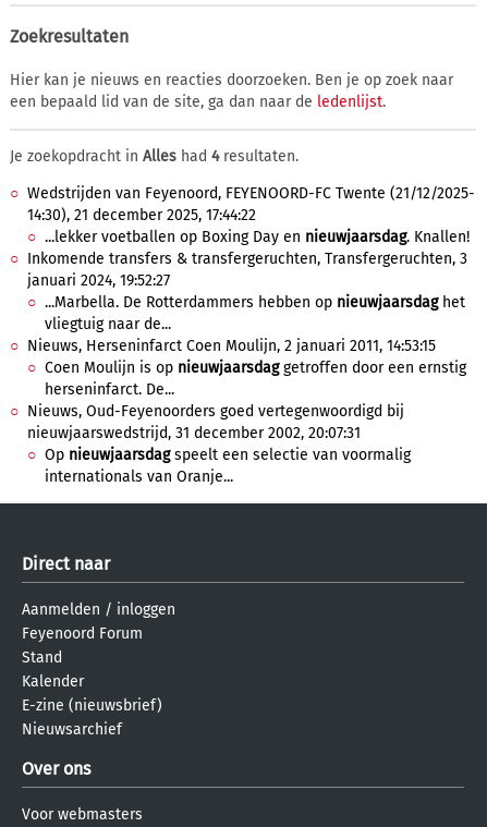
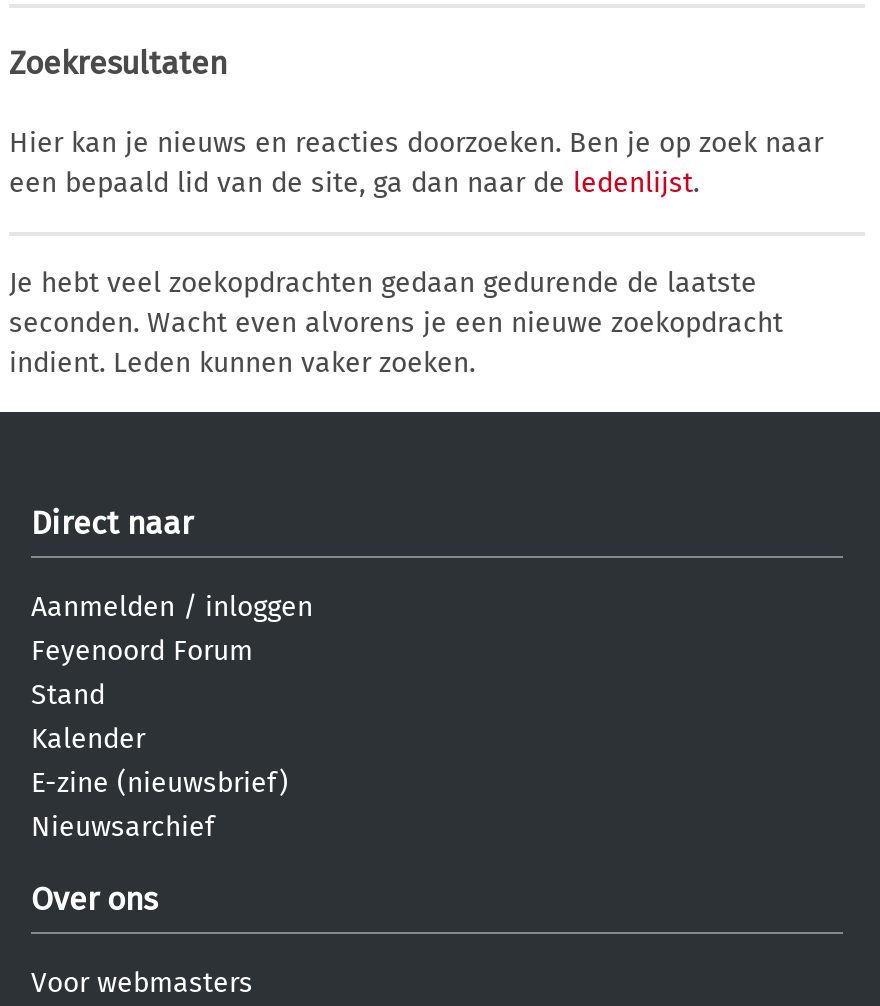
- Je zoekopdracht in Alles had 4 resultaten.
- Wedstrijden van Feyenoord, FEYENOORD-FC Twente (21/12/2025-
- 14:30), 21 december 2025, 17:44:22
- ...lekker voetballen op Boxing Day en nieuwjaarsdag. Knallen!
- Inkomende transfers & transfergeruchten, Transfergeruchten, 3
- januari 2024, 19:52:27
- ...Marbella. De Rotterdammers hebben op nieuwjaarsdag het
- vliegtuig naar de...
- Nieuws, Herseninfarct Coen Moulijn, 2 januari 2011, 14:53:15
- Coen Moulijn is op nieuwjaarsdag getroffen door een ernstig
- herseninfarct. De...
- Nieuws, Oud-Feyenoorders goed vertegenwoordigd bij
- nieuwjaarswedstrijd, 31 december 2002, 20:07:31
- Op nieuwjaarsdag speelt een selectie van voormalig
- internationals van Oranje...
+ Je hebt veel zoekopdrachten gedaan gedurende de laatste
+ seconden. Wacht even alvorens je een nieuwe zoekopdracht
+ indient. Leden kunnen vaker zoeken.
